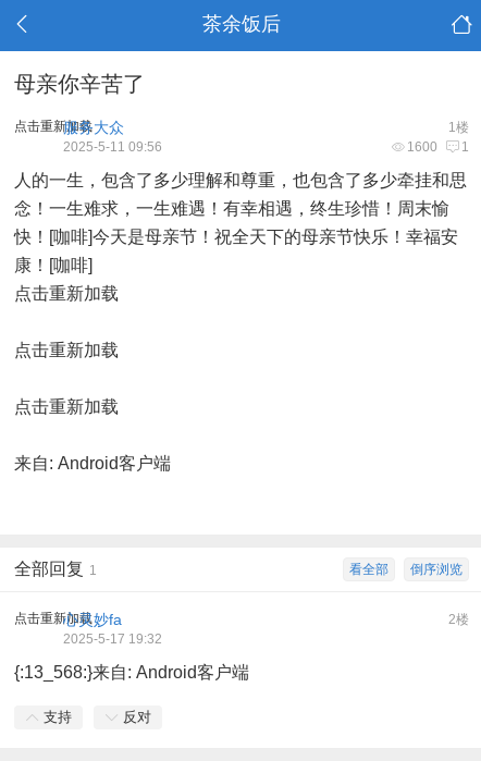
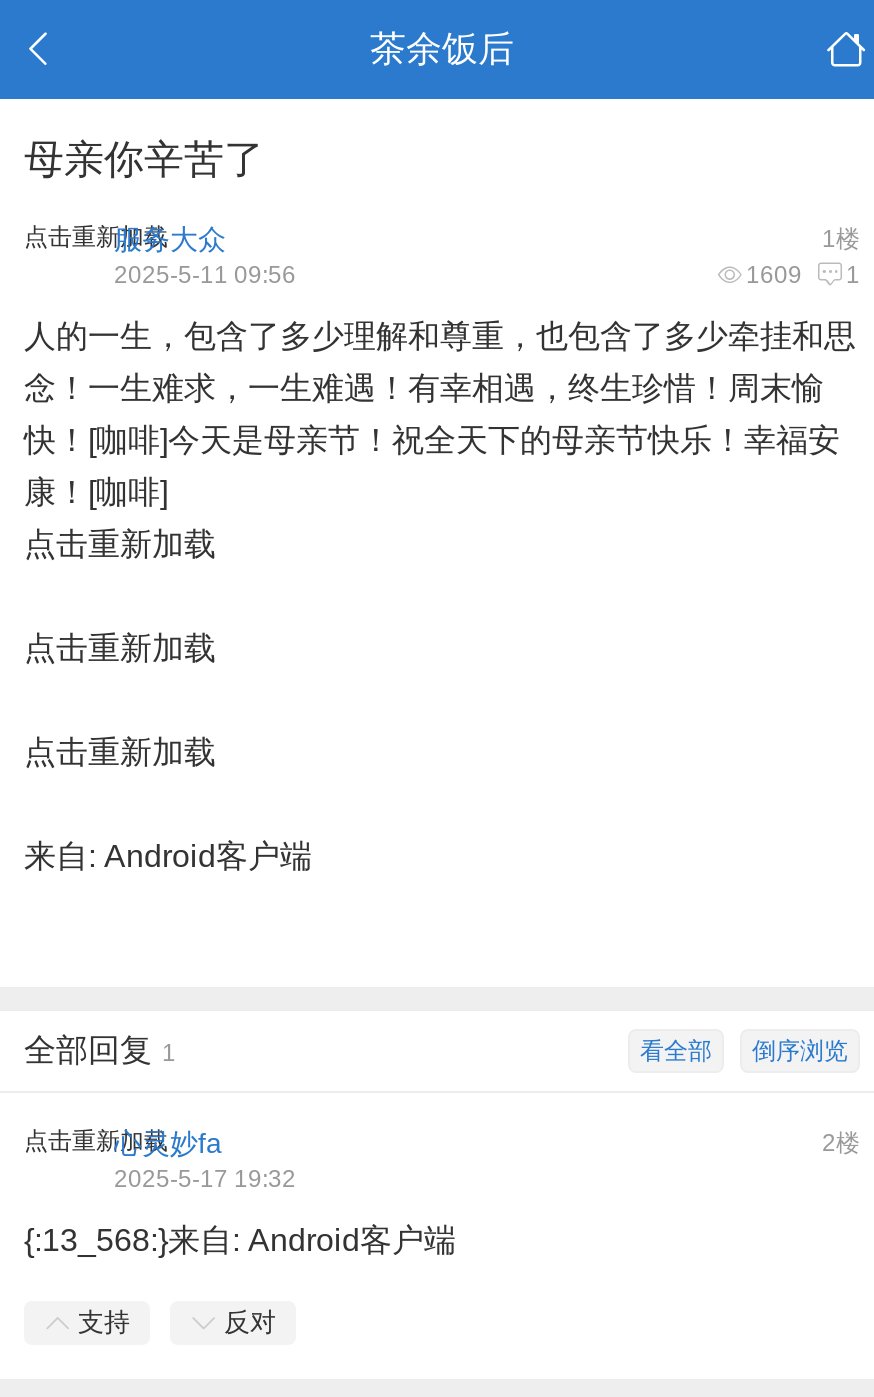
- 1600 1
+ 1609 1
